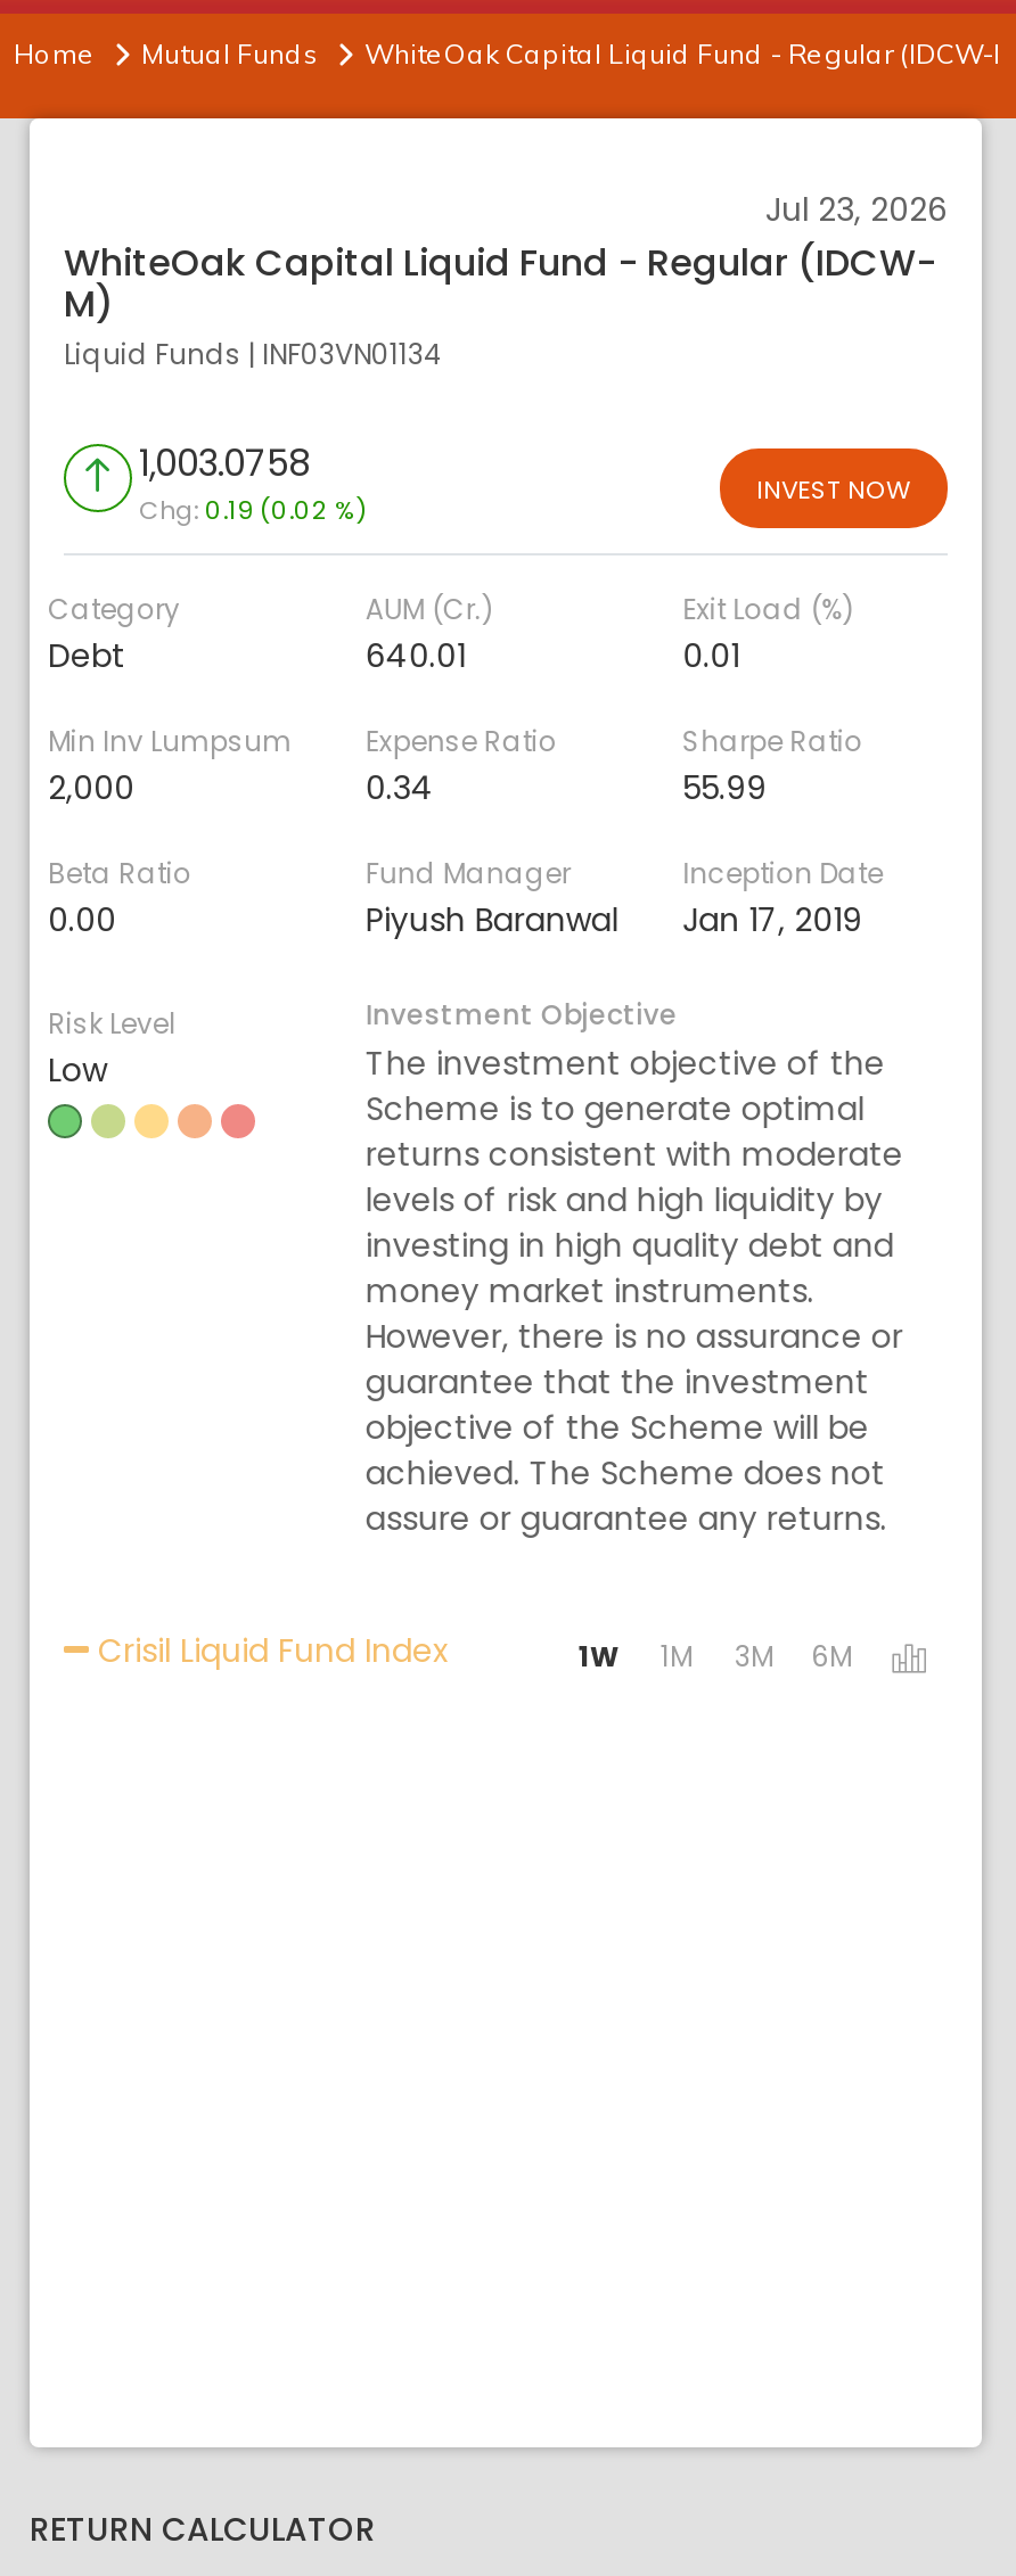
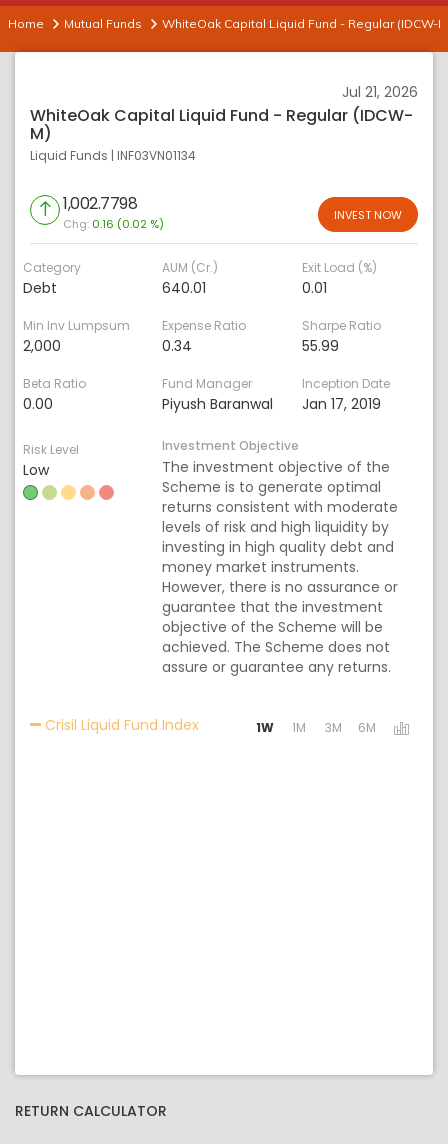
- Jul 23, 2026
+ Jul 21, 2026

- 1,003.0758
+ 1,002.7798

- Chg: 0.19 (0.02 %)
+ Chg: 0.16 (0.02 %)
